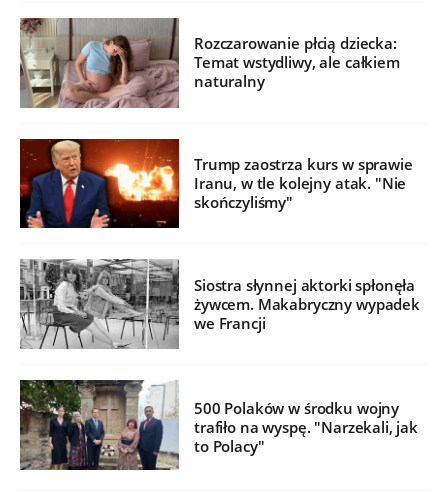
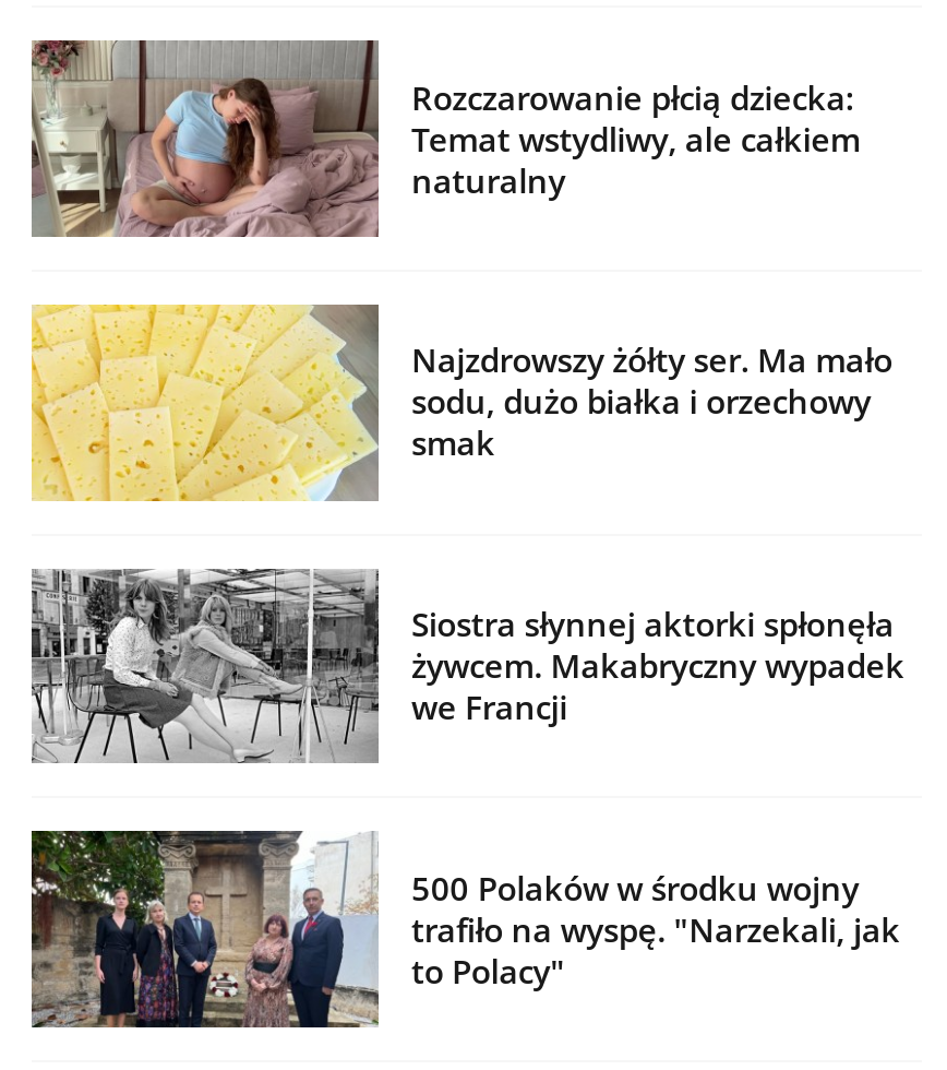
- [image]
- Trump zaostrza kurs w sprawie
- Iranu, w tle kolejny atak. "Nie
- skończyliśmy"
+ [image]
+ Najzdrowszy żółty ser. Ma mało
+ sodu, dużo białka i orzechowy
+ smak
